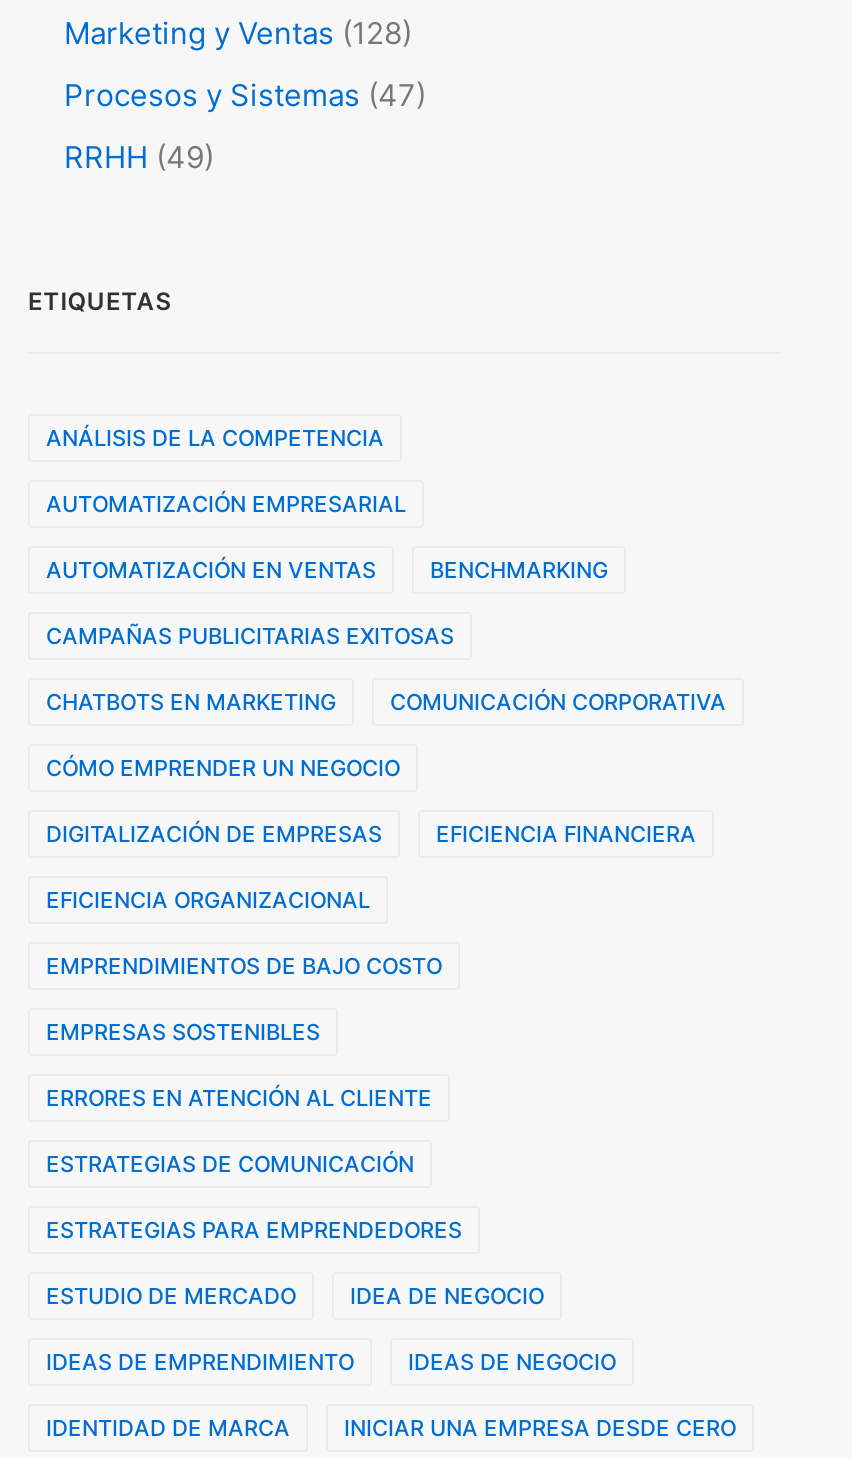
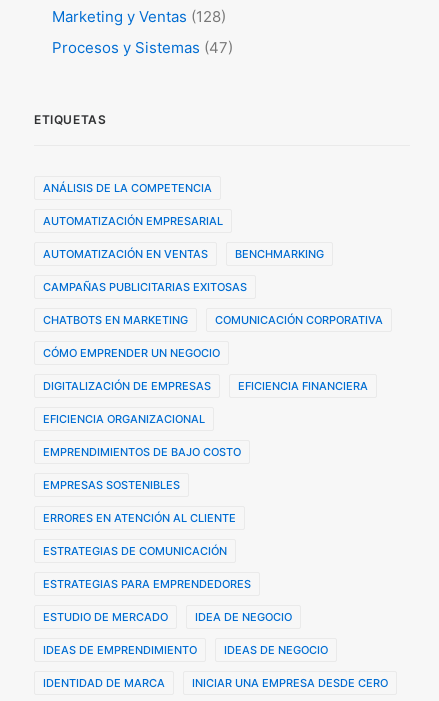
- RRHH (49)
